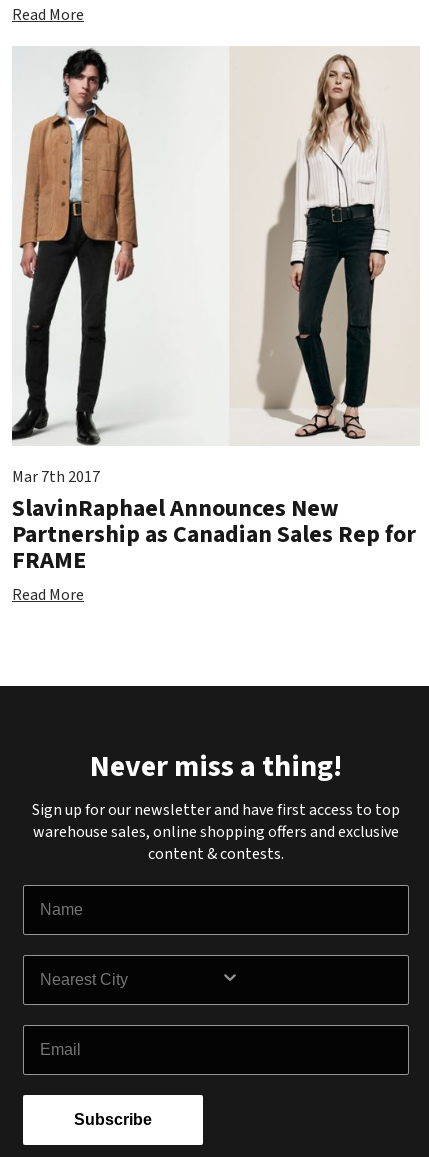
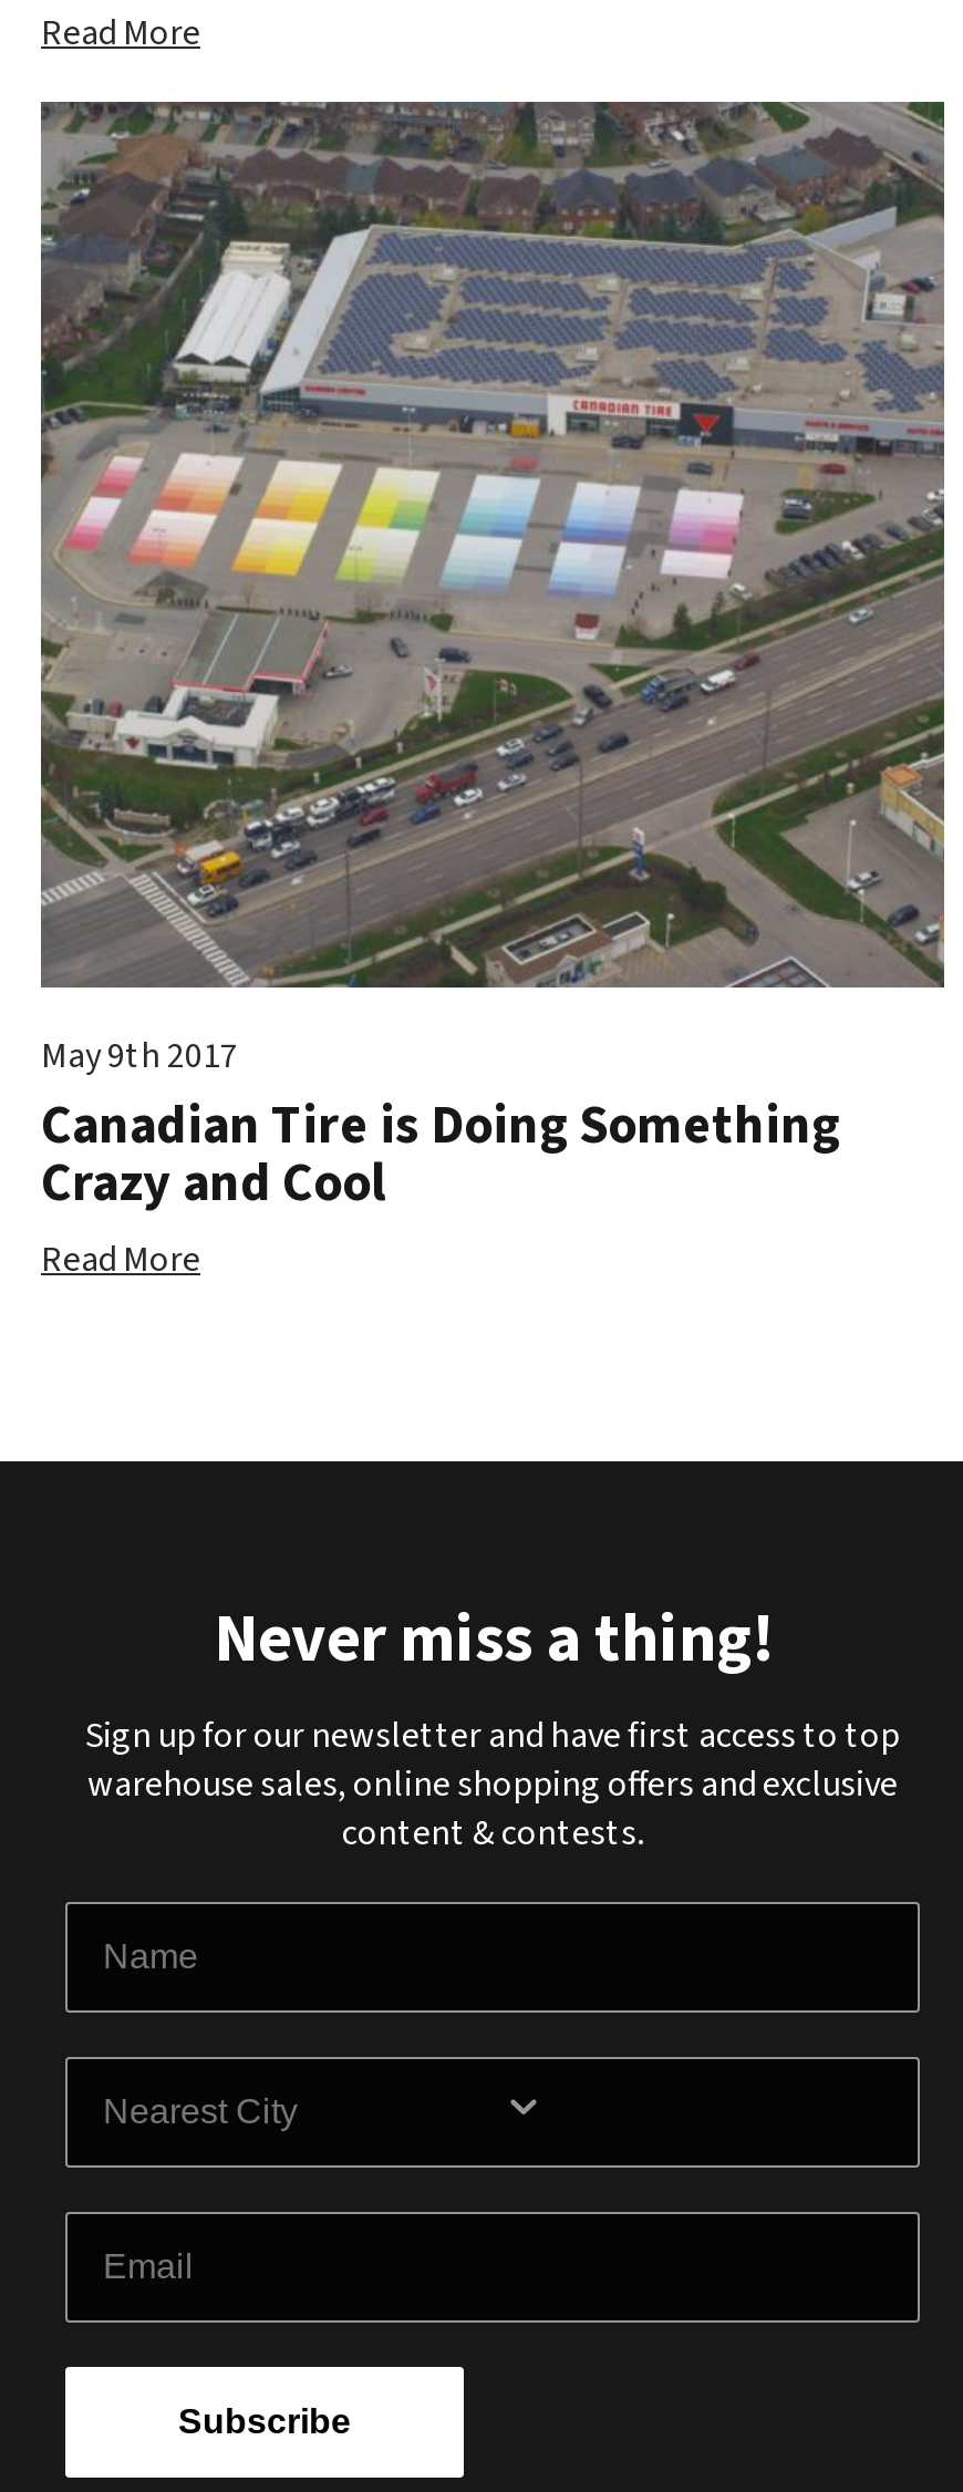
- [image]
- Mar 7th 2017
- SlavinRaphael Announces New
- Partnership as Canadian Sales Rep for
- FRAME
+ [image]
+ May 9th 2017
+ Canadian Tire is Doing Something
+ Crazy and Cool
